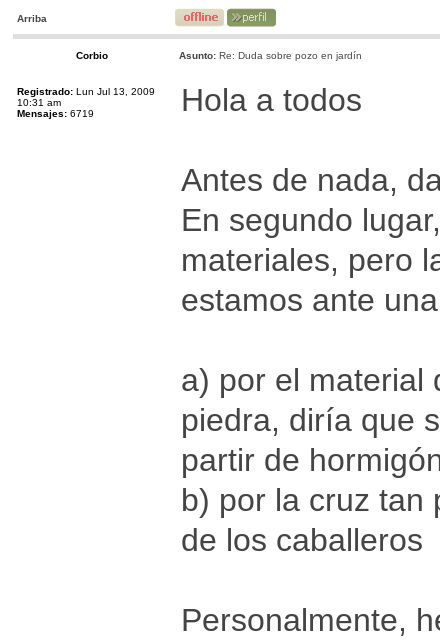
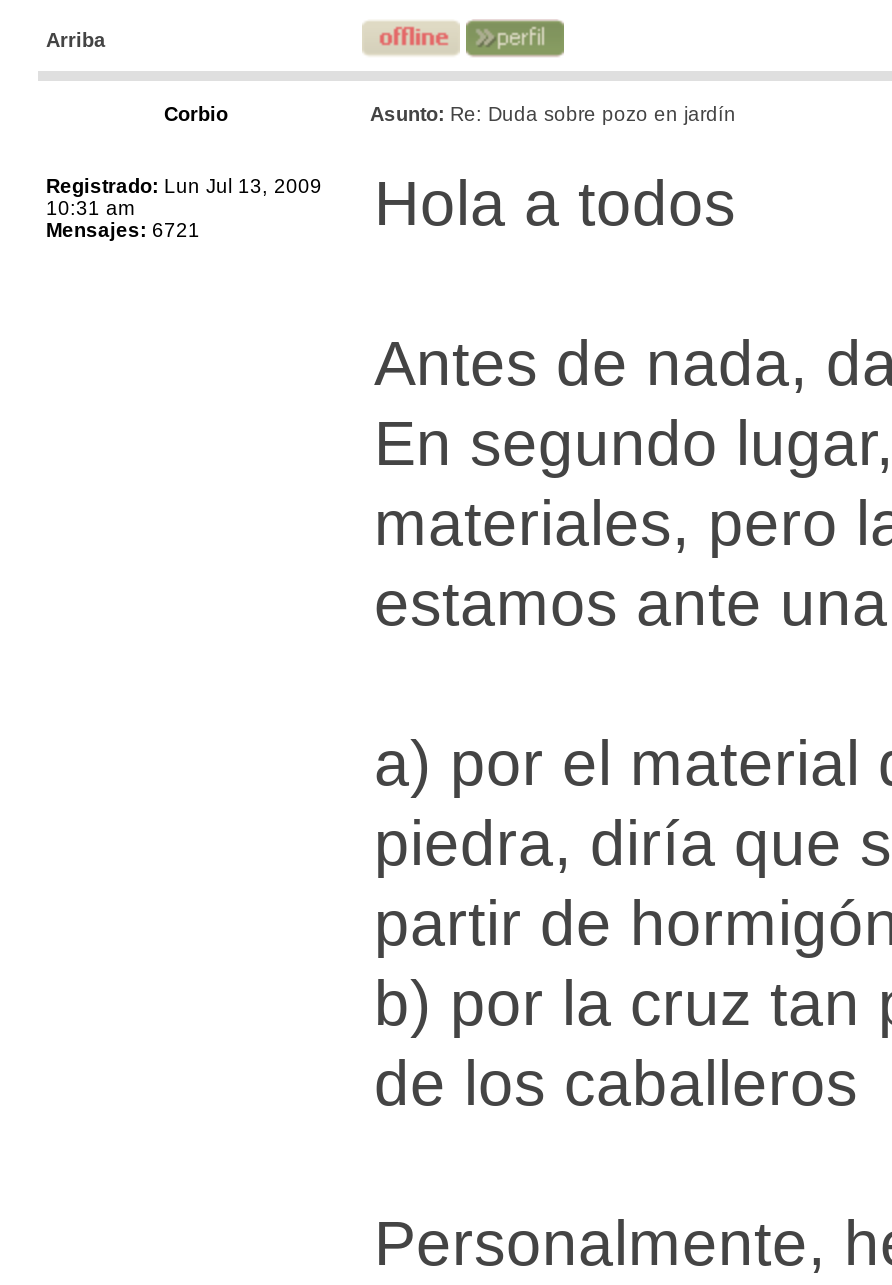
- Mensajes: 6719
+ Mensajes: 6721
